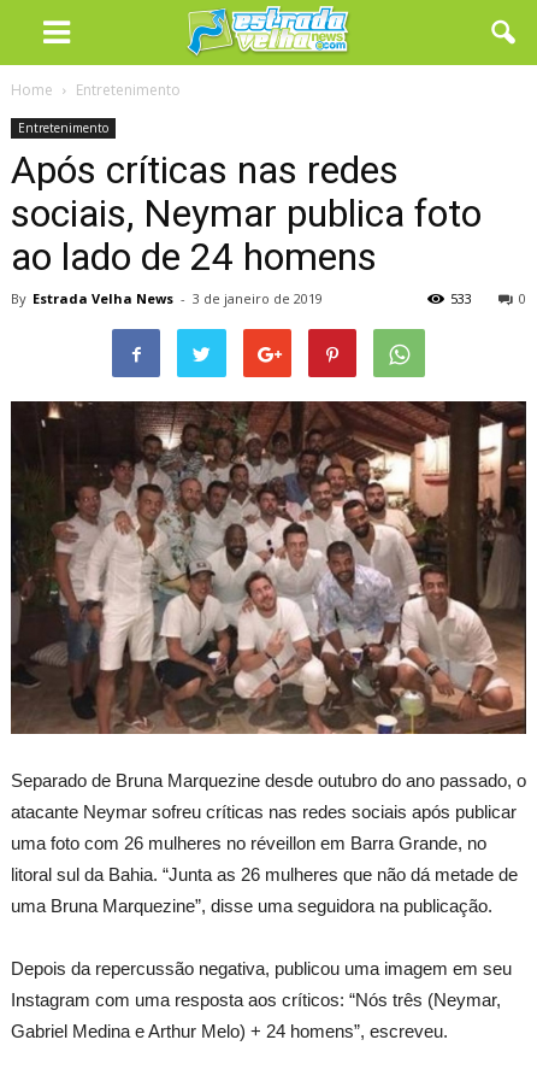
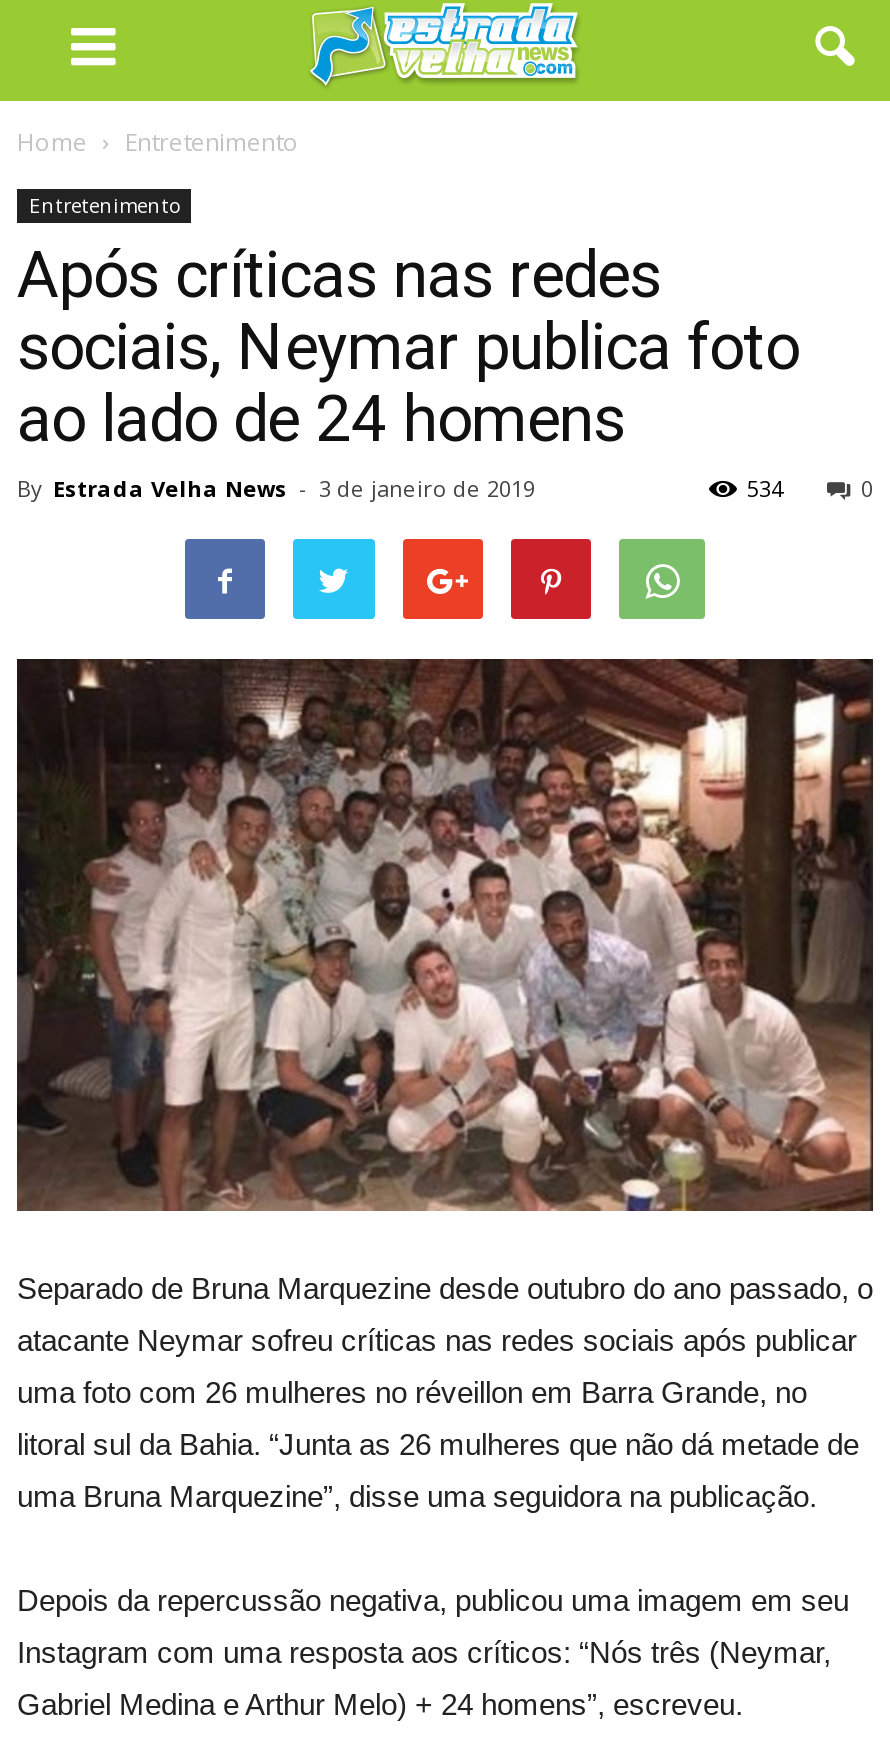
- 533
+ 534
